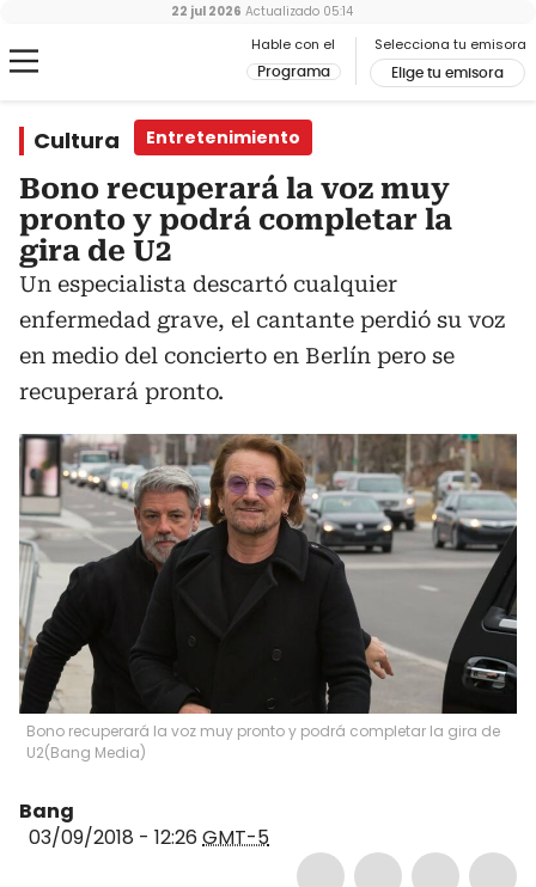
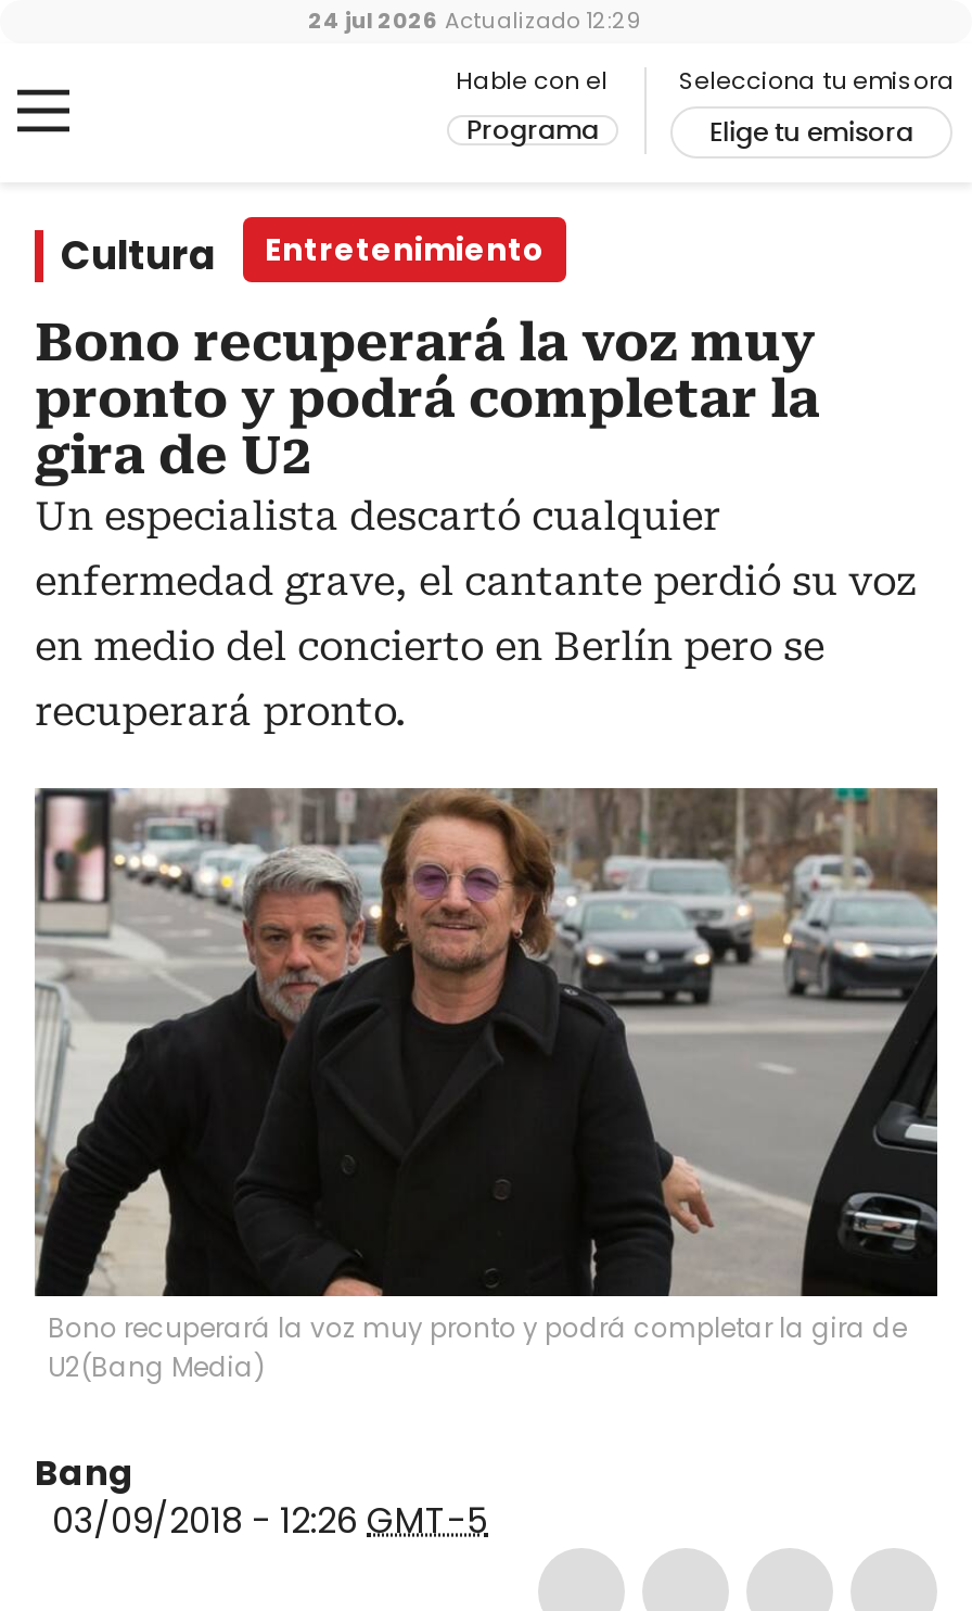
- 22 jul 2026 Actualizado 05:14
+ 24 jul 2026 Actualizado 12:29
